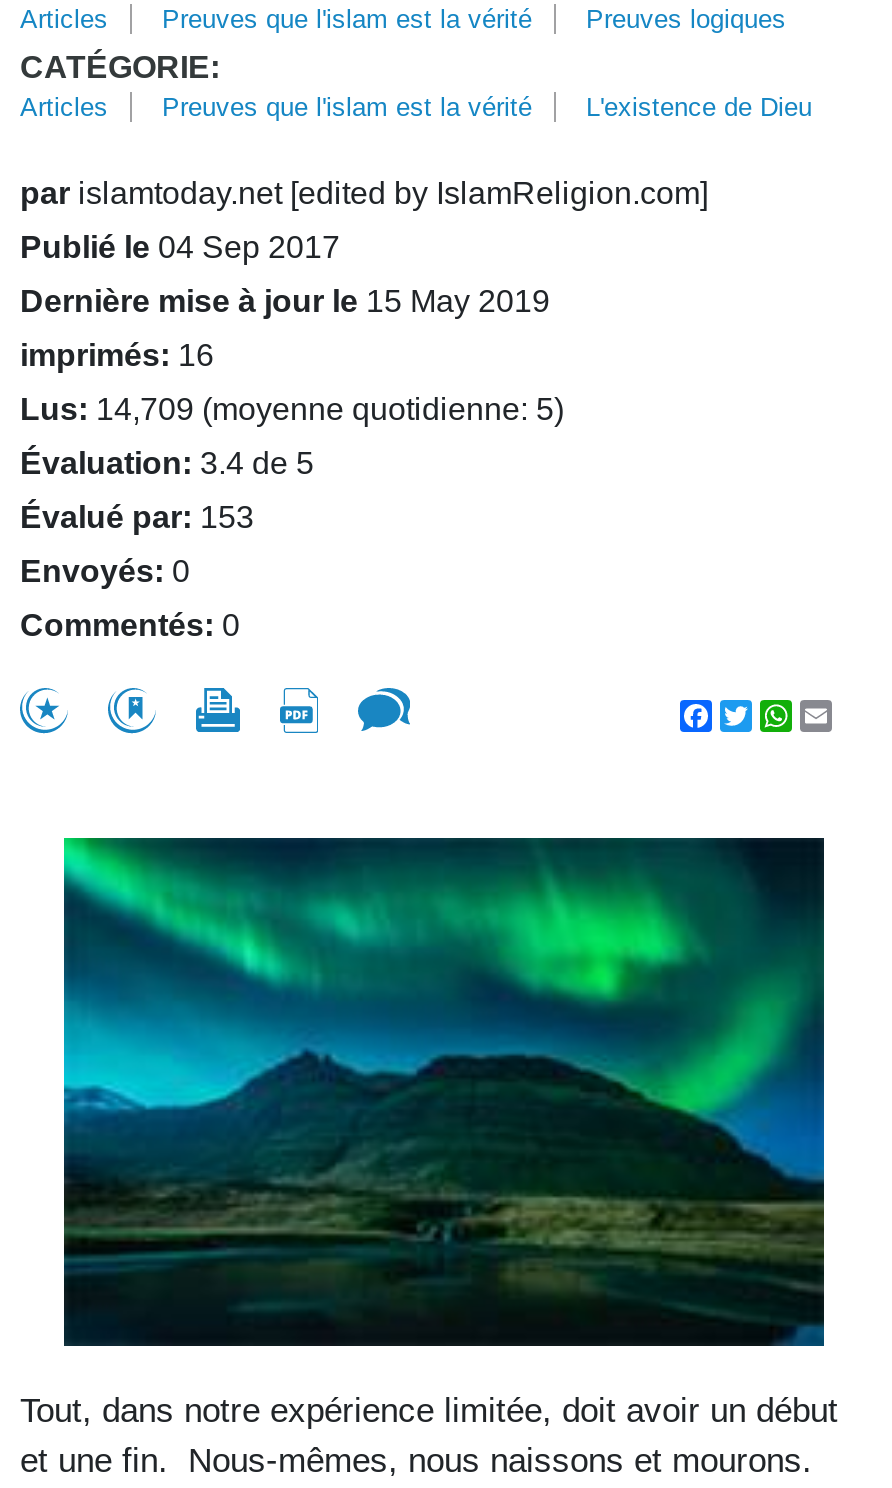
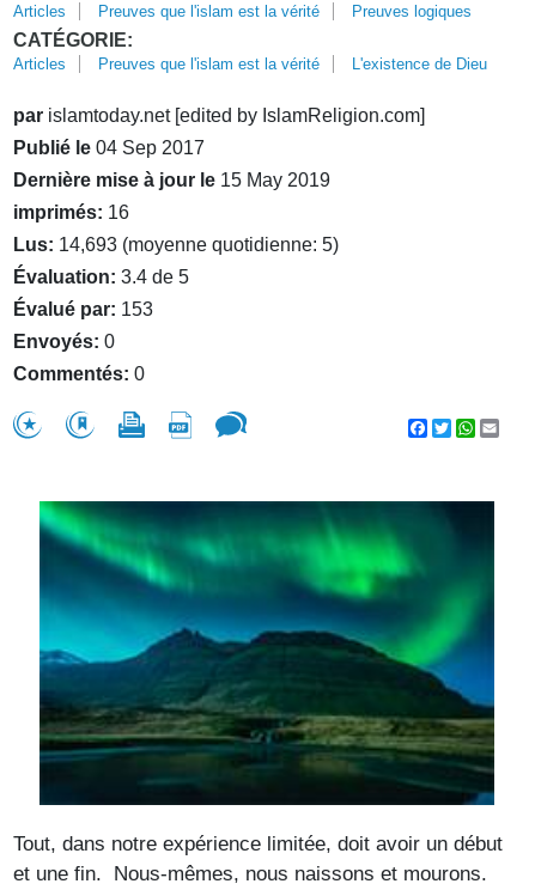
- Lus: 14,709 (moyenne quotidienne: 5)
+ Lus: 14,693 (moyenne quotidienne: 5)
